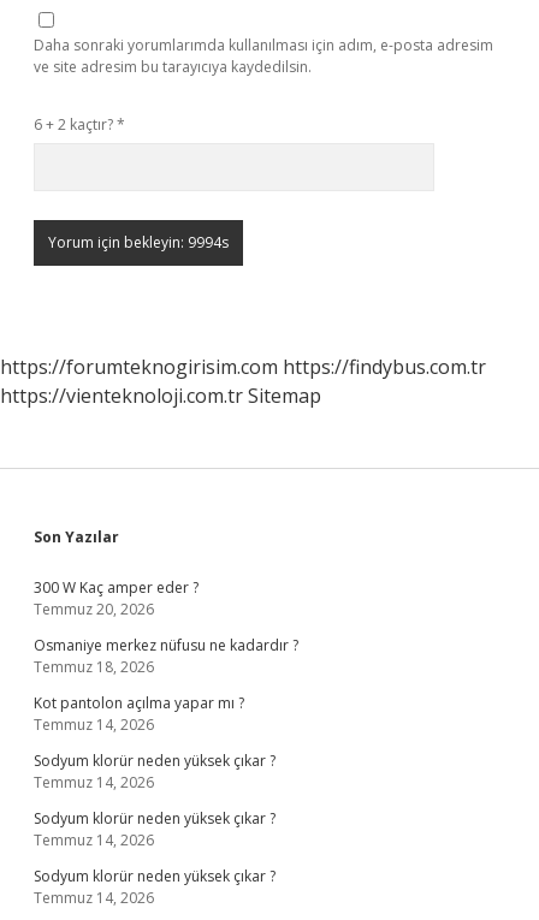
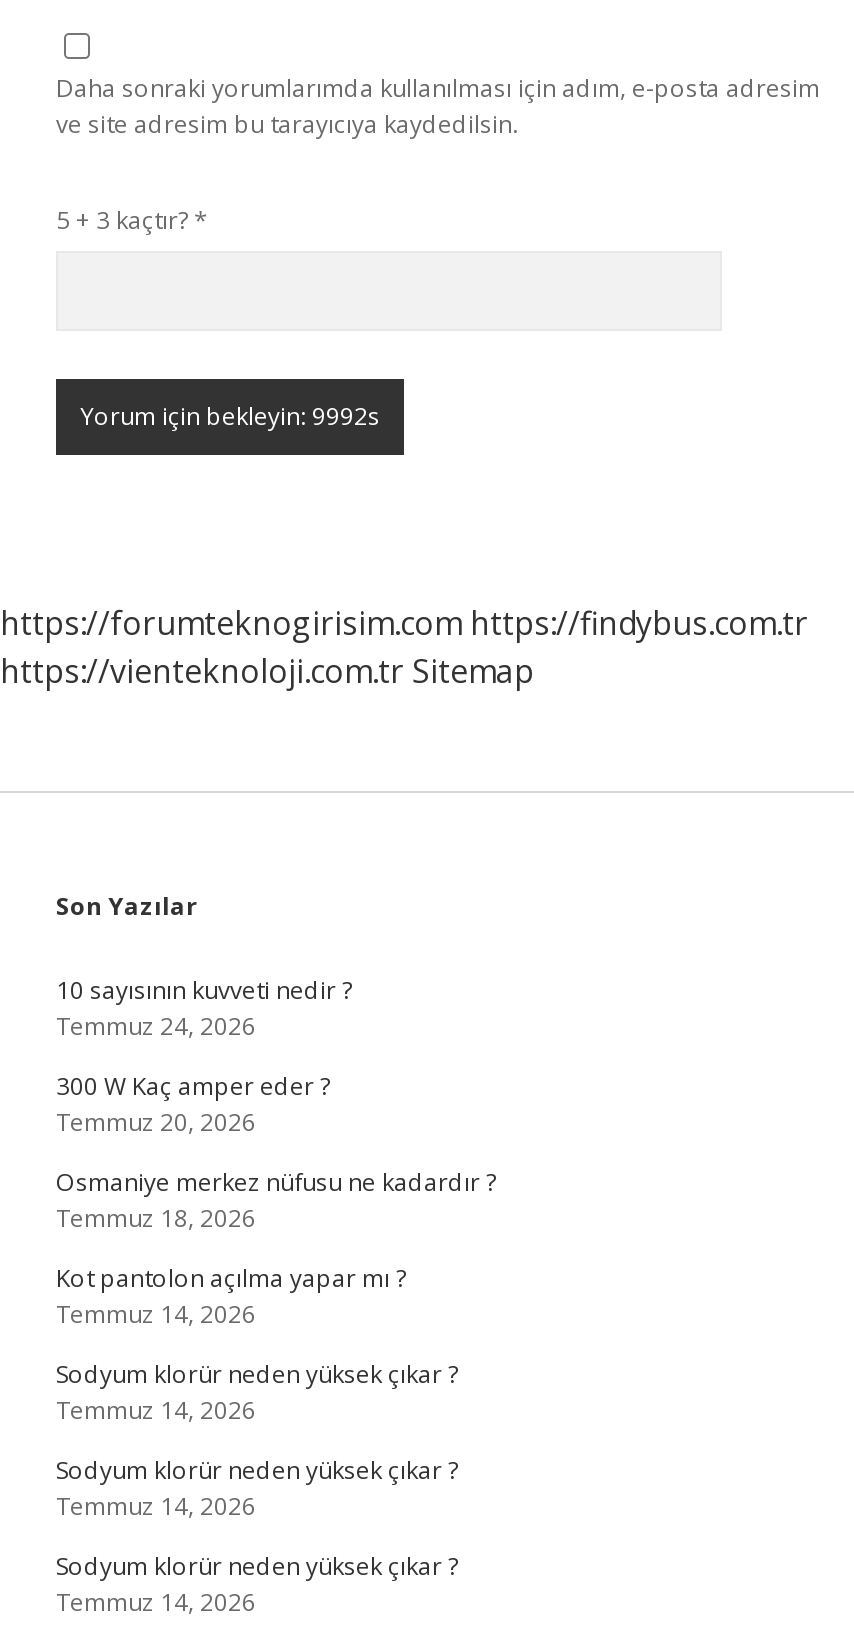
- 6 + 2 kaçtır? *
+ 5 + 3 kaçtır? *

+ 10 sayısının kuvveti nedir ?
+ Temmuz 24, 2026
